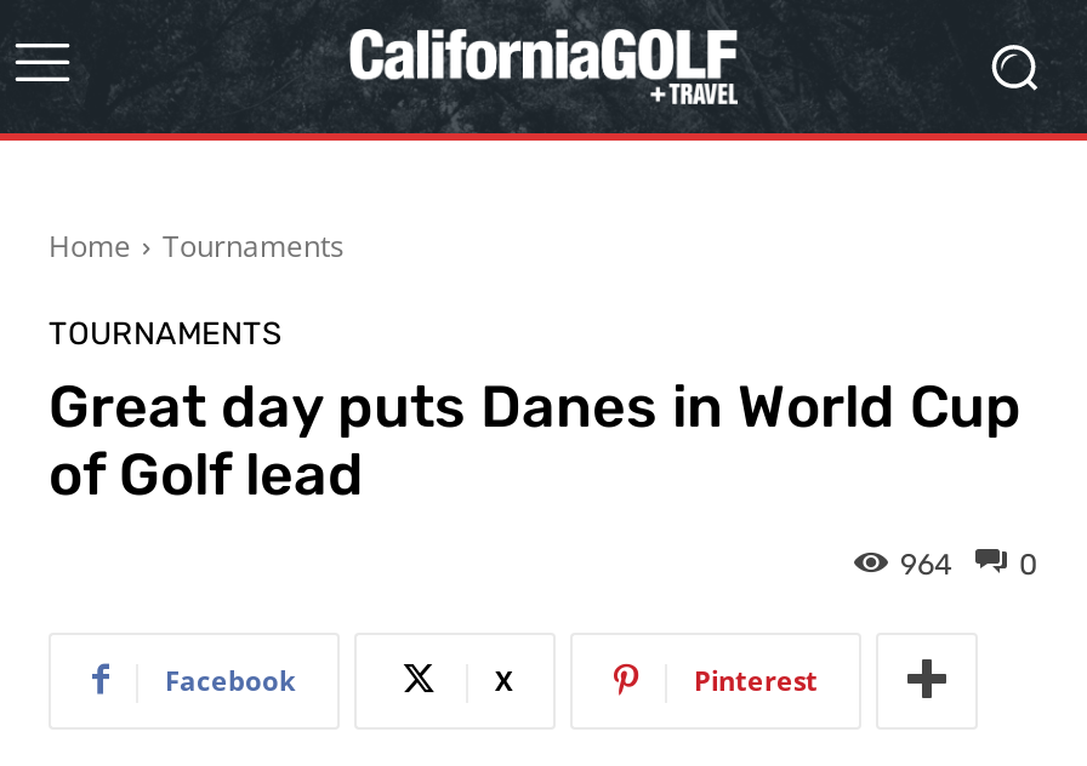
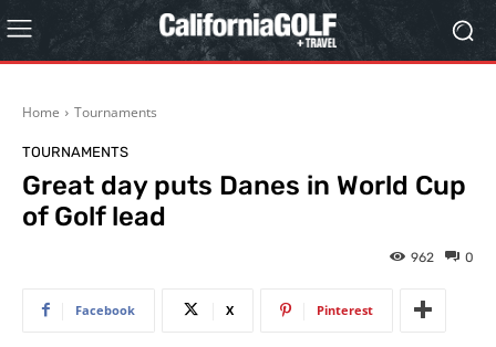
- 964 0
+ 962 0
